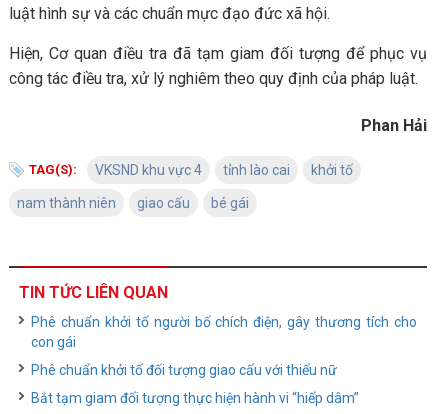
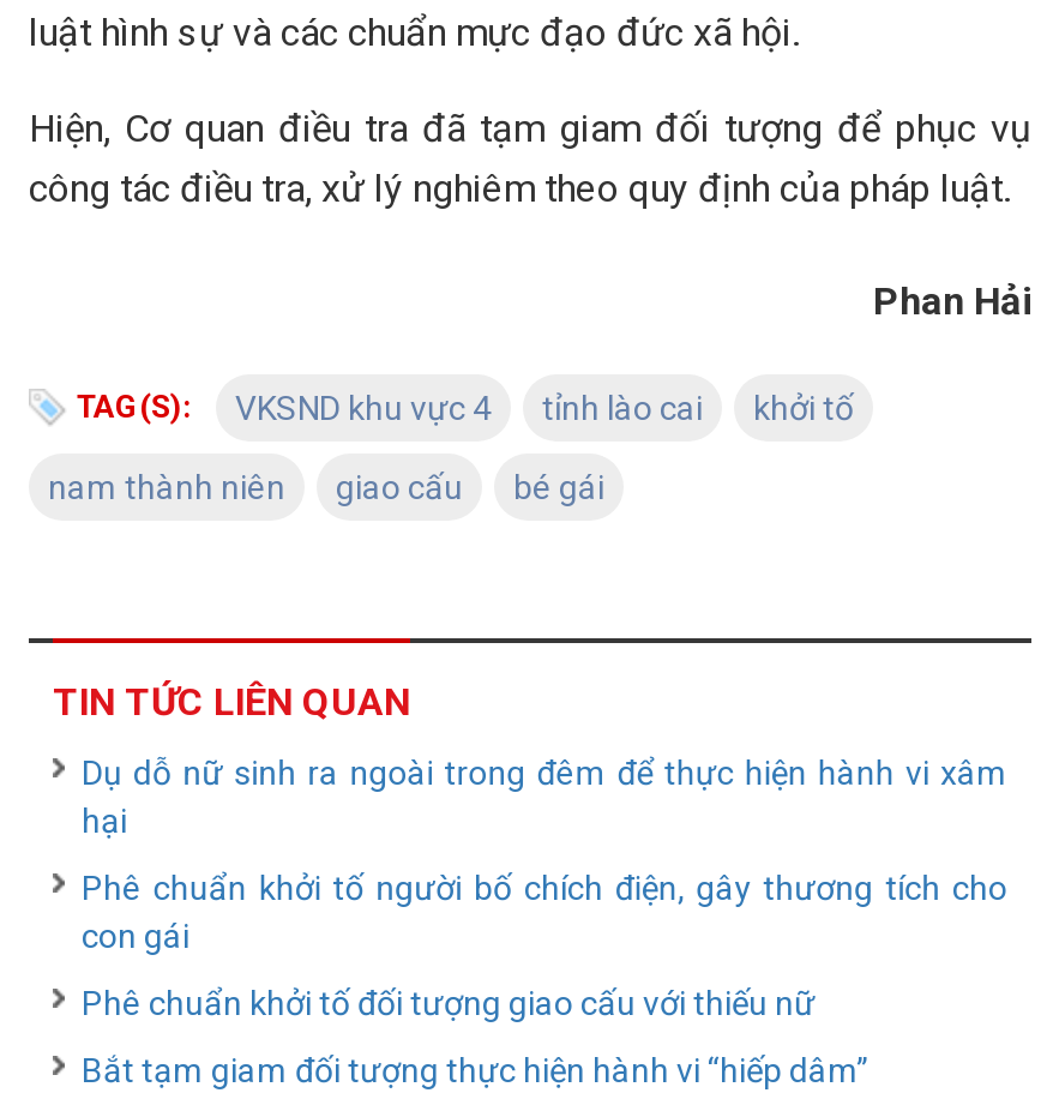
+ Dụ dỗ nữ sinh ra ngoài trong đêm để thực hiện hành vi xâm
+ hại
